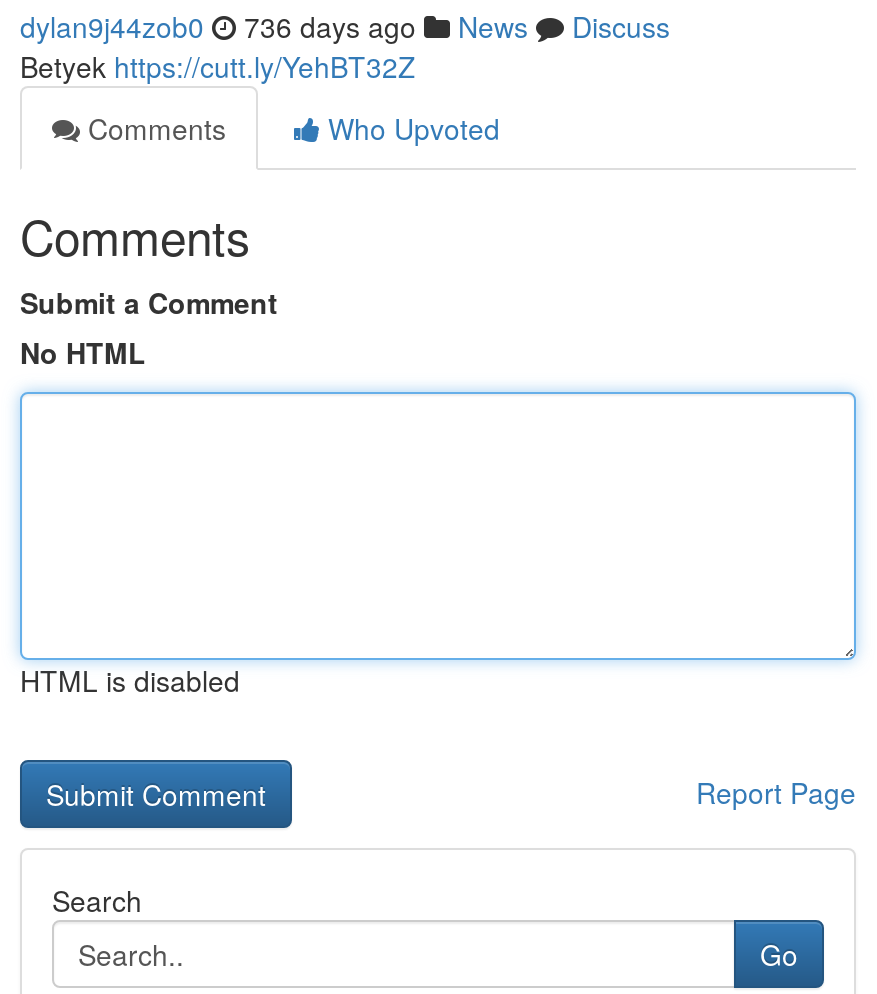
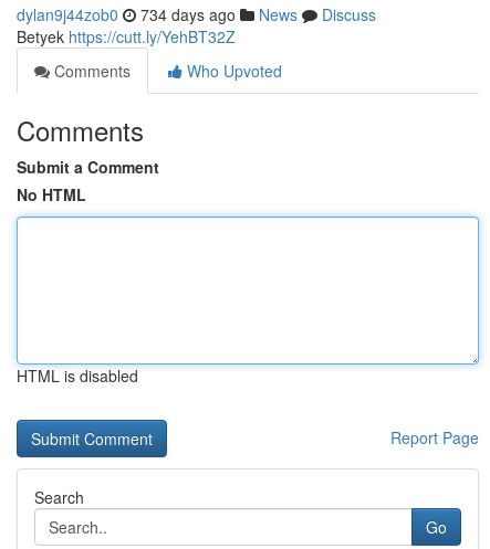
- dylan9j44zob0 736 days ago News Discuss
+ dylan9j44zob0 734 days ago News Discuss
